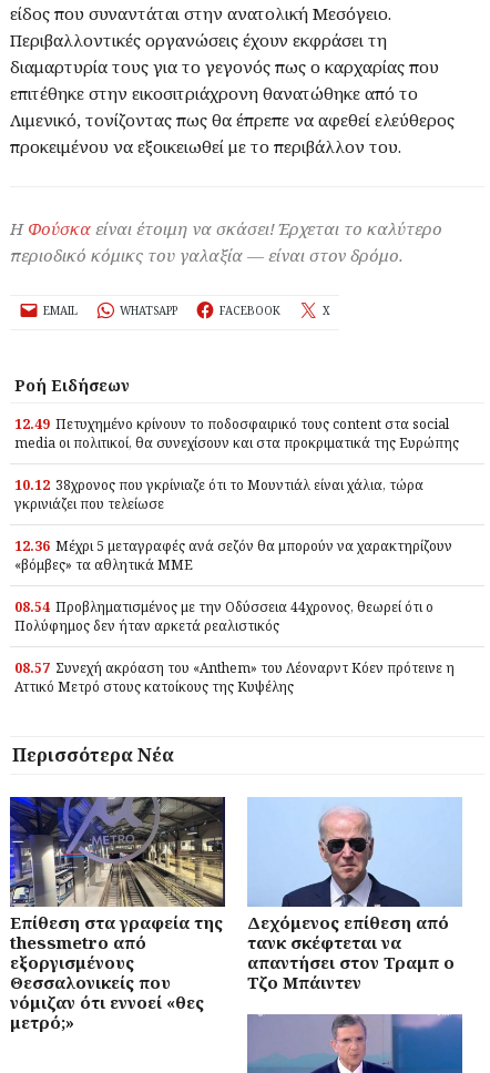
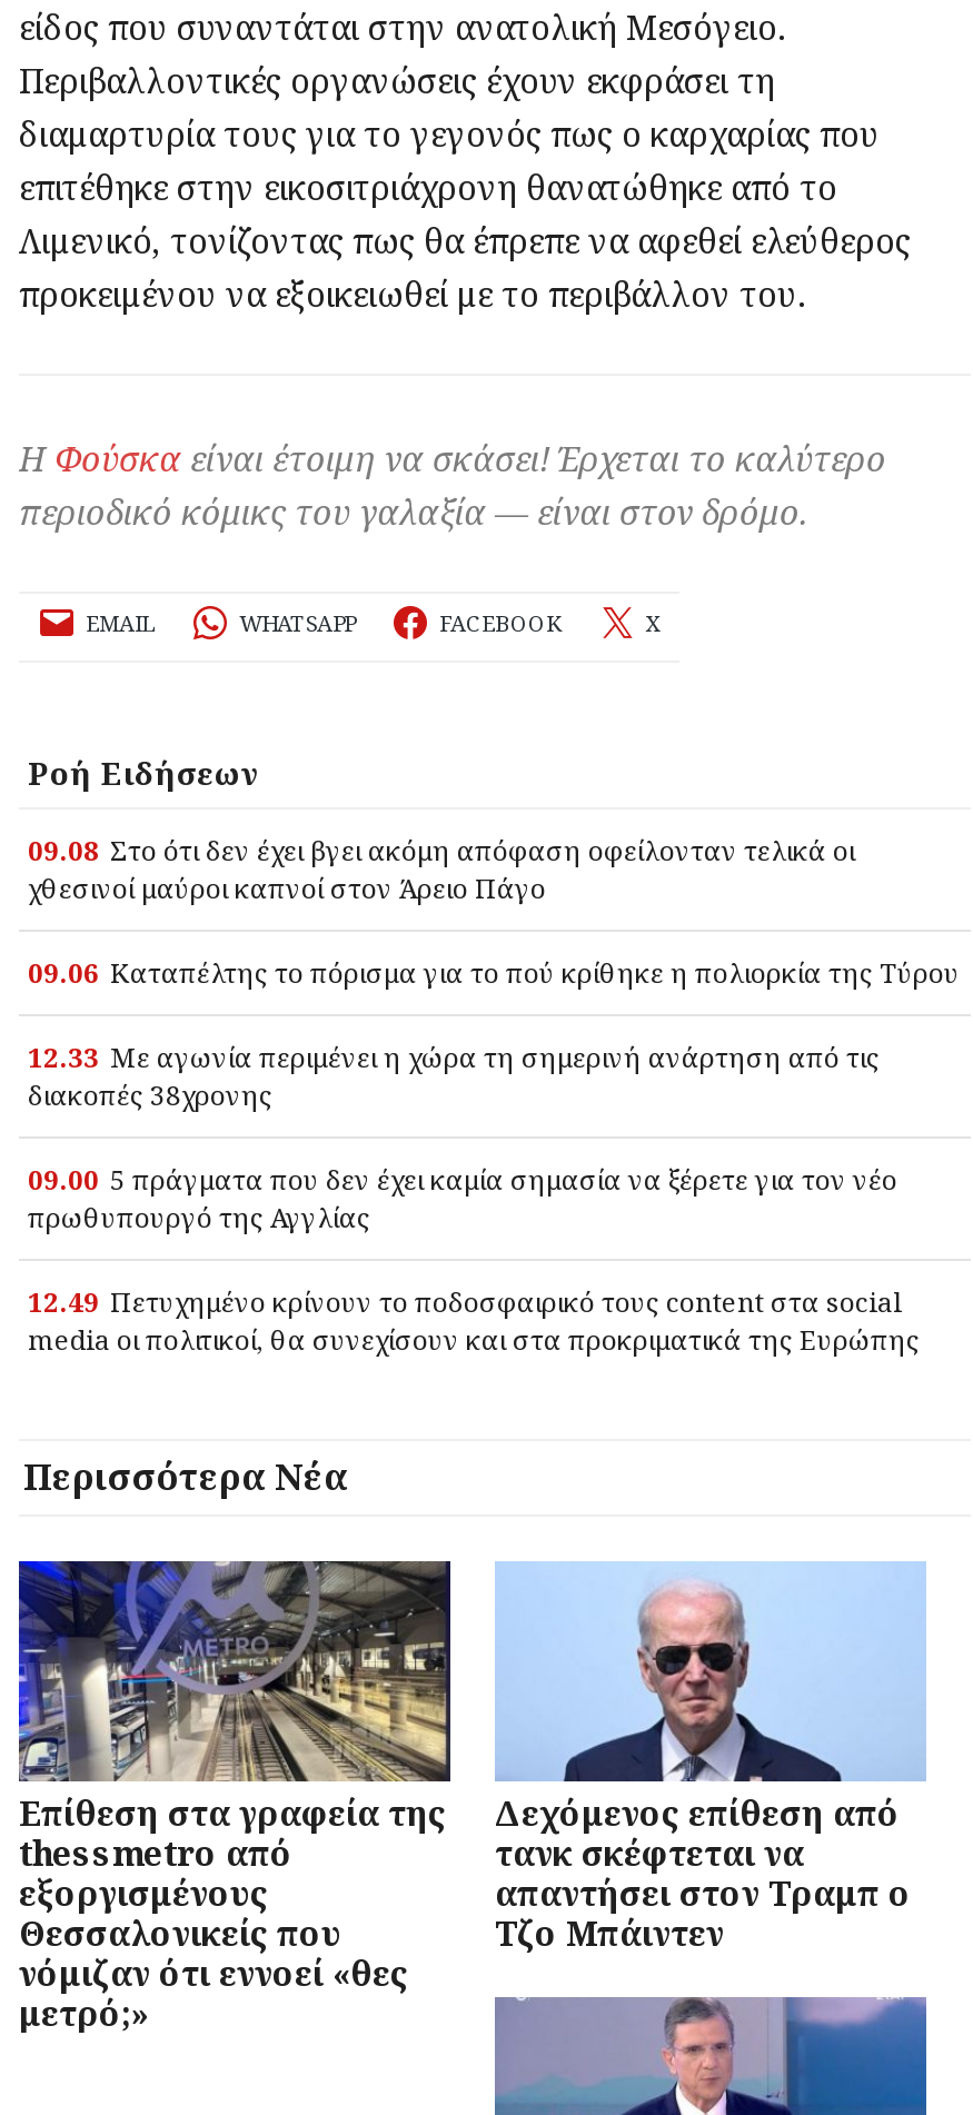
+ 09.08 Στο ότι δεν έχει βγει ακόμη απόφαση οφείλονταν τελικά οι
+ χθεσινοί μαύροι καπνοί στον Άρειο Πάγο
+ 09.06 Καταπέλτης το πόρισμα για το πού κρίθηκε η πολιορκία της Τύρου
+ 12.33 Με αγωνία περιμένει η χώρα τη σημερινή ανάρτηση από τις
+ διακοπές 38χρονης
+ 09.00 5 πράγματα που δεν έχει καμία σημασία να ξέρετε για τον νέο
+ πρωθυπουργό της Αγγλίας

moved down: 12.49 Πετυχημένο κρίνουν το ποδοσφαιρικό τους content στα social | media οι πολιτικοί, θα συνεχίσουν και στα προκριματικά της Ευρώπης

- 10.12 38χρονος που γκρίνιαζε ότι το Μουντιάλ είναι χάλια, τώρα
- γκρινιάζει που τελείωσε
- 12.36 Μέχρι 5 μεταγραφές ανά σεζόν θα μπορούν να χαρακτηρίζουν
- «βόμβες» τα αθλητικά ΜΜΕ
- 08.54 Προβληματισμένος με την Οδύσσεια 44χρονος, θεωρεί ότι ο
- Πολύφημος δεν ήταν αρκετά ρεαλιστικός
- 08.57 Συνεχή ακρόαση του «Anthem» του Λέοναρντ Κόεν πρότεινε η
- Αττικό Μετρό στους κατοίκους της Κυψέλης
